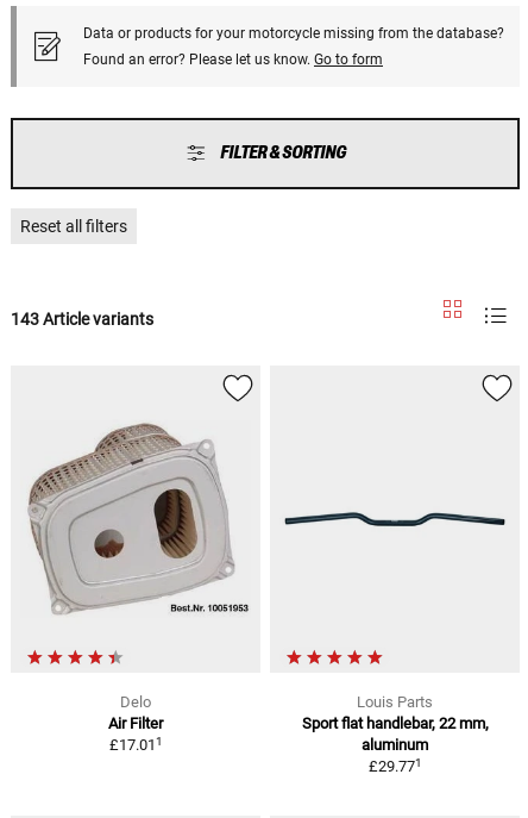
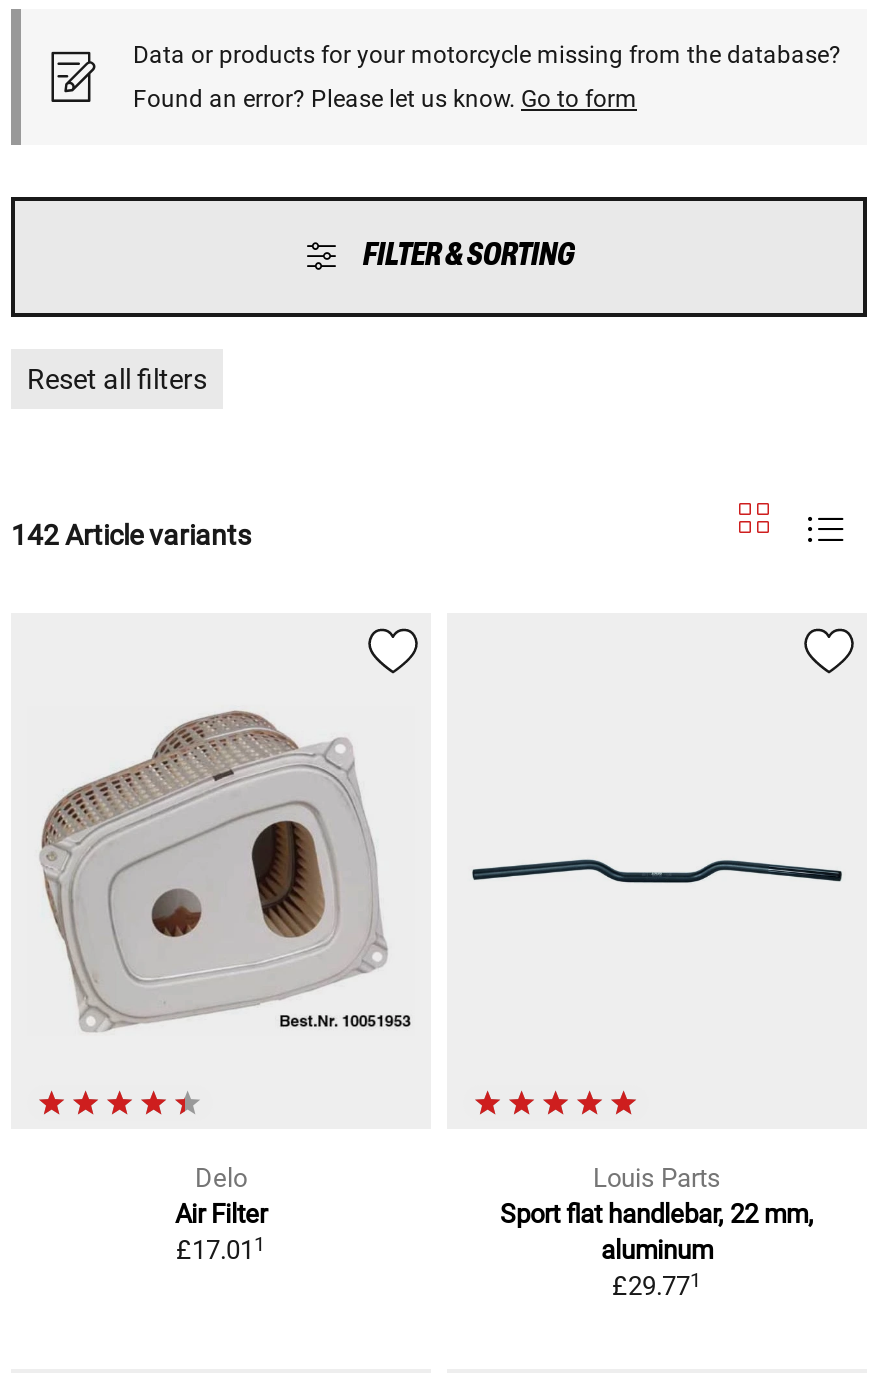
- 143 Article variants
+ 142 Article variants
